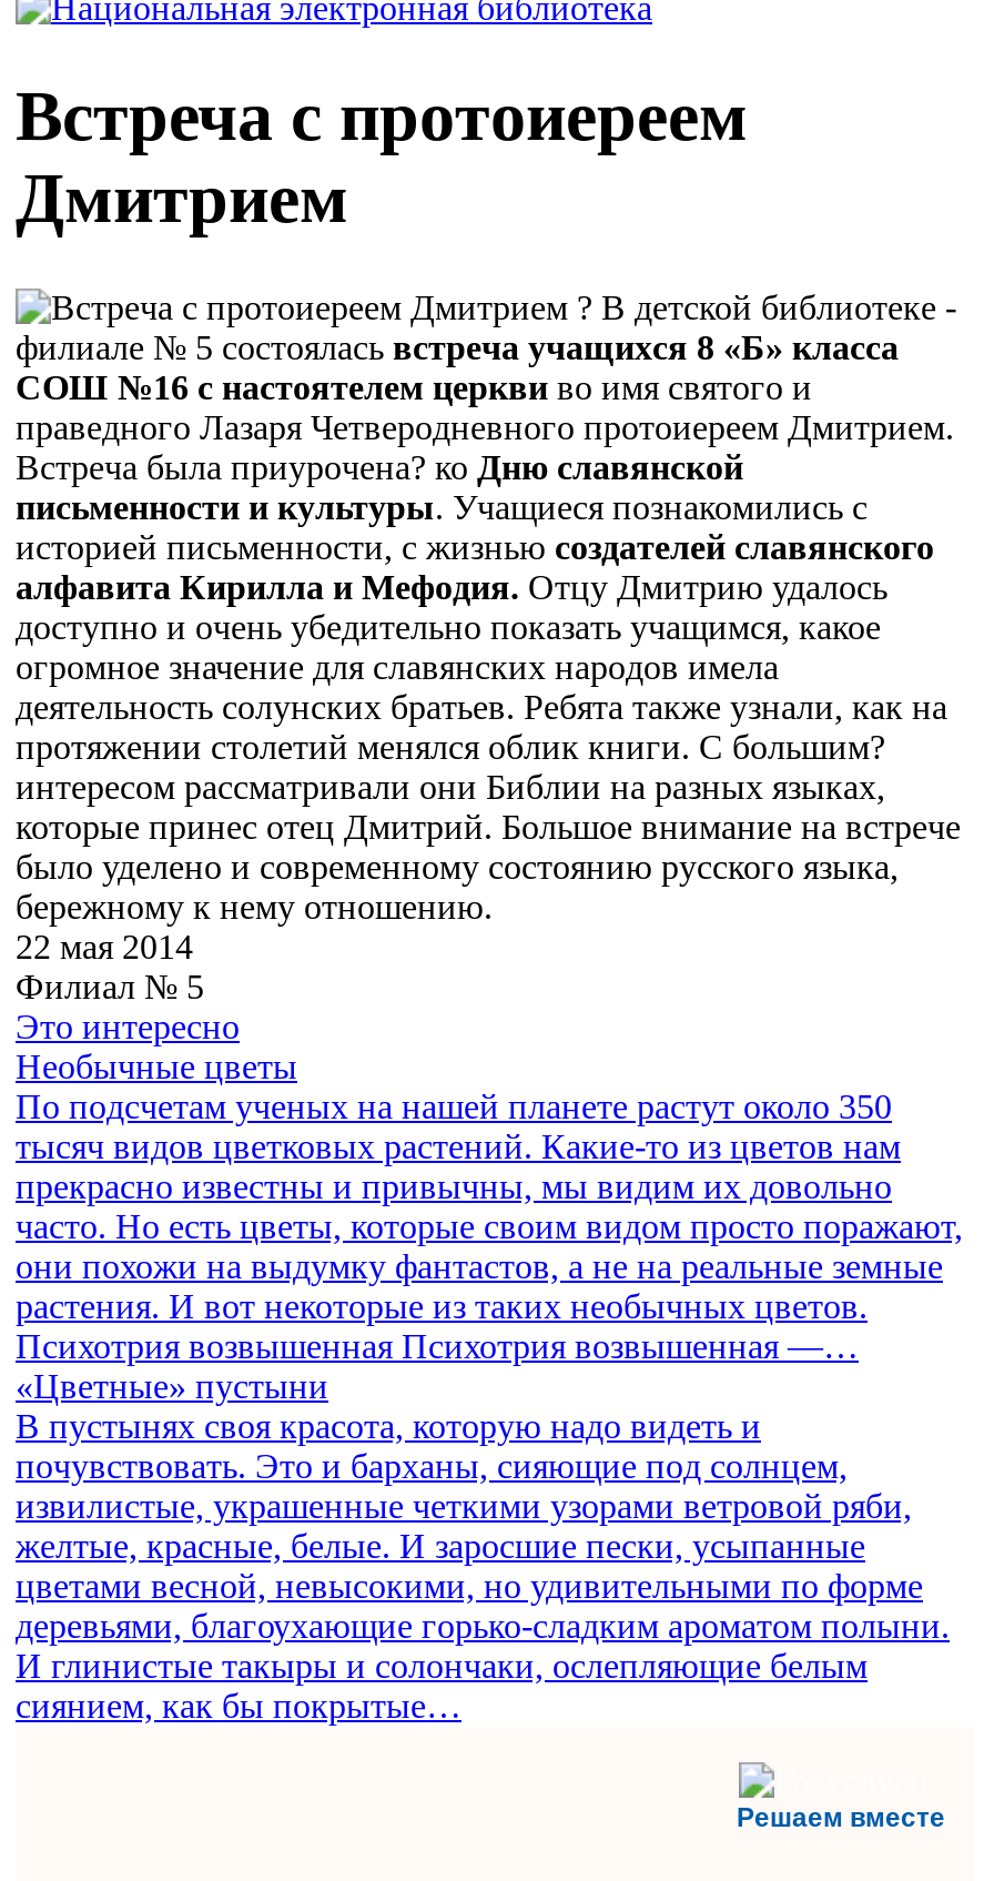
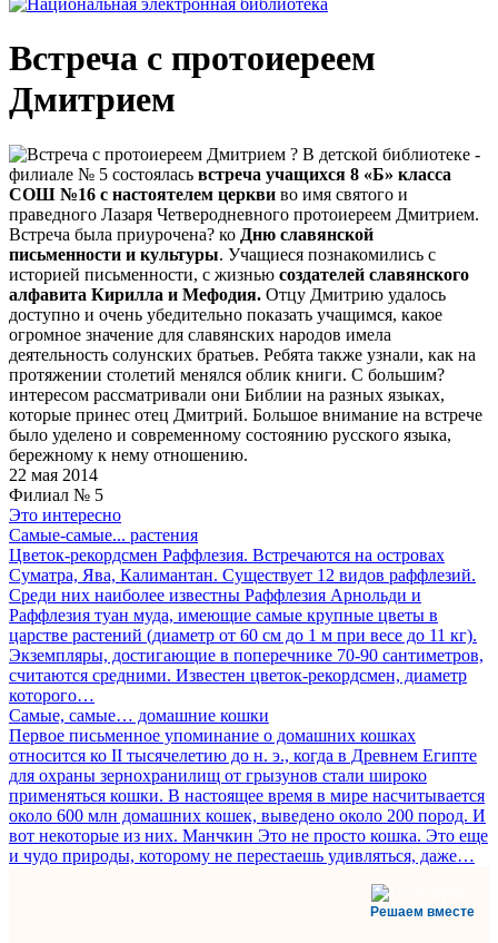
- Необычные цветы
- По подсчетам ученых на нашей планете растут около 350
- тысяч видов цветковых растений. Какие-то из цветов нам
- прекрасно известны и привычны, мы видим их довольно
- часто. Но есть цветы, которые своим видом просто поражают,
- они похожи на выдумку фантастов, а не на реальные земные
- растения. И вот некоторые из таких необычных цветов.
- Психотрия возвышенная Психотрия возвышенная —…
- «Цветные» пустыни
- В пустынях своя красота, которую надо видеть и
- почувствовать. Это и барханы, сияющие под солнцем,
- извилистые, украшенные четкими узорами ветровой ряби,
- желтые, красные, белые. И заросшие пески, усыпанные
- цветами весной, невысокими, но удивительными по форме
- деревьями, благоухающие горько-сладким ароматом полыни.
- И глинистые такыры и солончаки, ослепляющие белым
- сиянием, как бы покрытые…
+ Самые-самые... растения
+ Цветок-рекордсмен Раффлезия. Встречаются на островах
+ Суматра, Ява, Калимантан. Существует 12 видов раффлезий.
+ Среди них наиболее известны Раффлезия Арнольди и
+ Раффлезия туан муда, имеющие самые крупные цветы в
+ царстве растений (диаметр от 60 см до 1 м при весе до 11 кг).
+ Экземпляры, достигающие в поперечнике 70-90 сантиметров,
+ считаются средними. Известен цветок-рекордсмен, диаметр
+ которого…
+ Самые, самые… домашние кошки
+ Первое письменное упоминание о домашних кошках
+ относится ко II тысячелетию до н. э., когда в Древнем Египте
+ для охраны зернохранилищ от грызунов стали широко
+ применяться кошки. В настоящее время в мире насчитывается
+ около 600 млн домашних кошек, выведено около 200 пород. И
+ вот некоторые из них. Манчкин Это не просто кошка. Это еще
+ и чудо природы, которому не перестаешь удивляться, даже…
